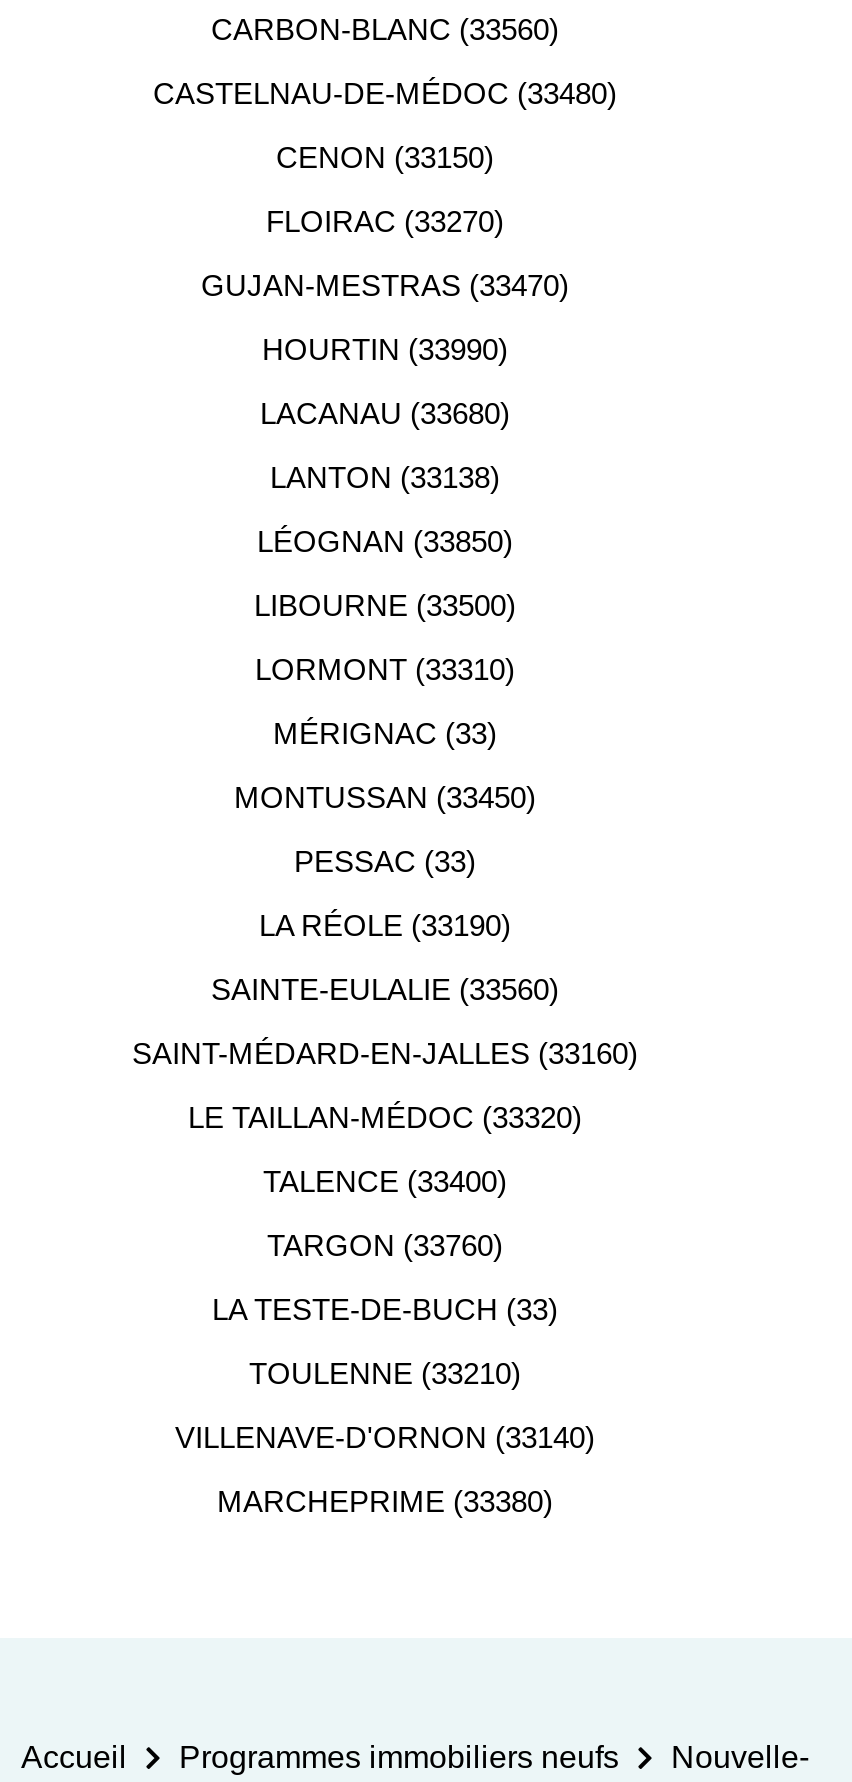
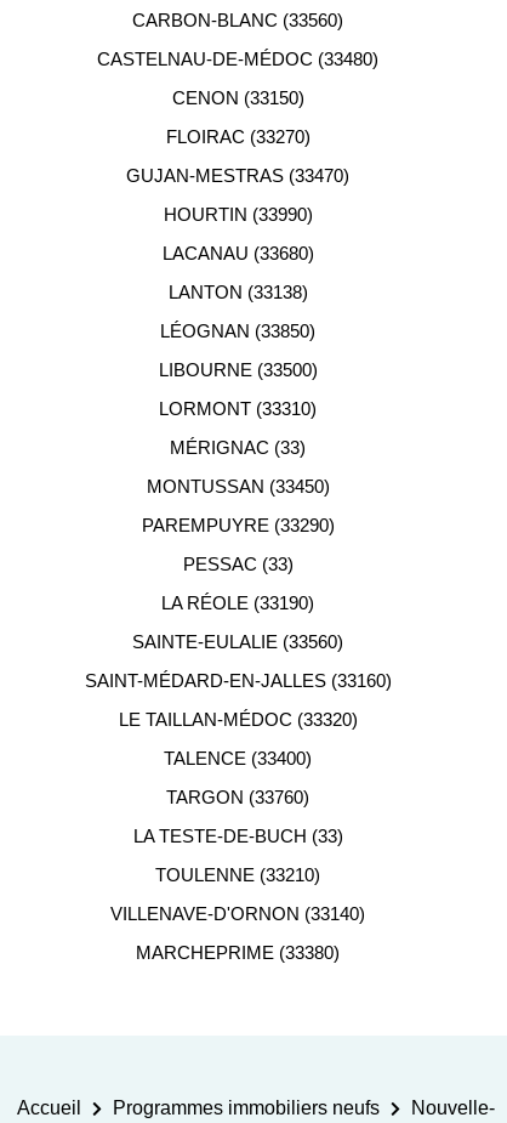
+ PAREMPUYRE (33290)
